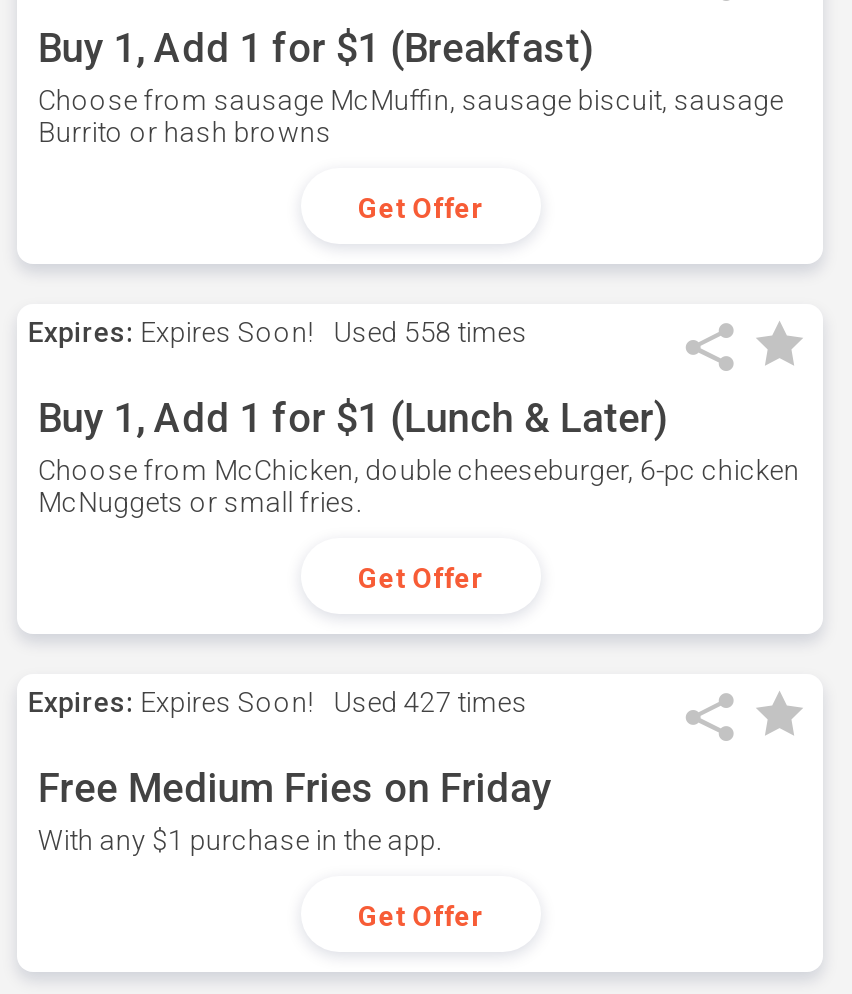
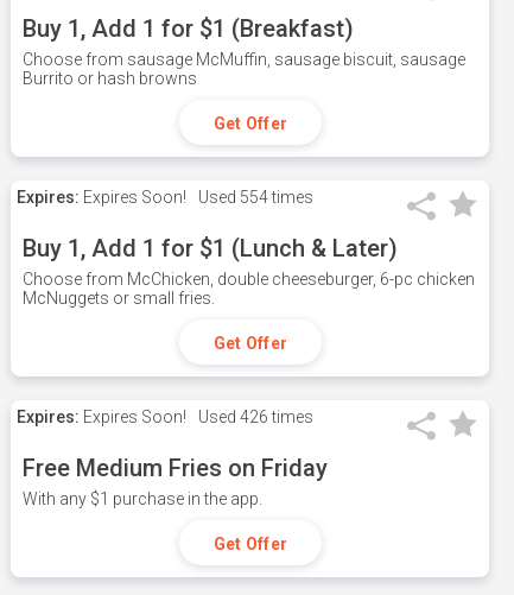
- Expires: Expires Soon! Used 558 times
+ Expires: Expires Soon! Used 554 times

- Expires: Expires Soon! Used 427 times
+ Expires: Expires Soon! Used 426 times
